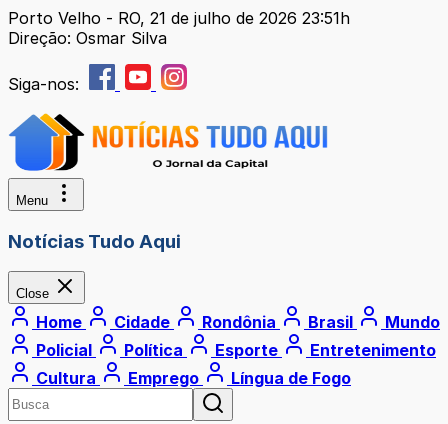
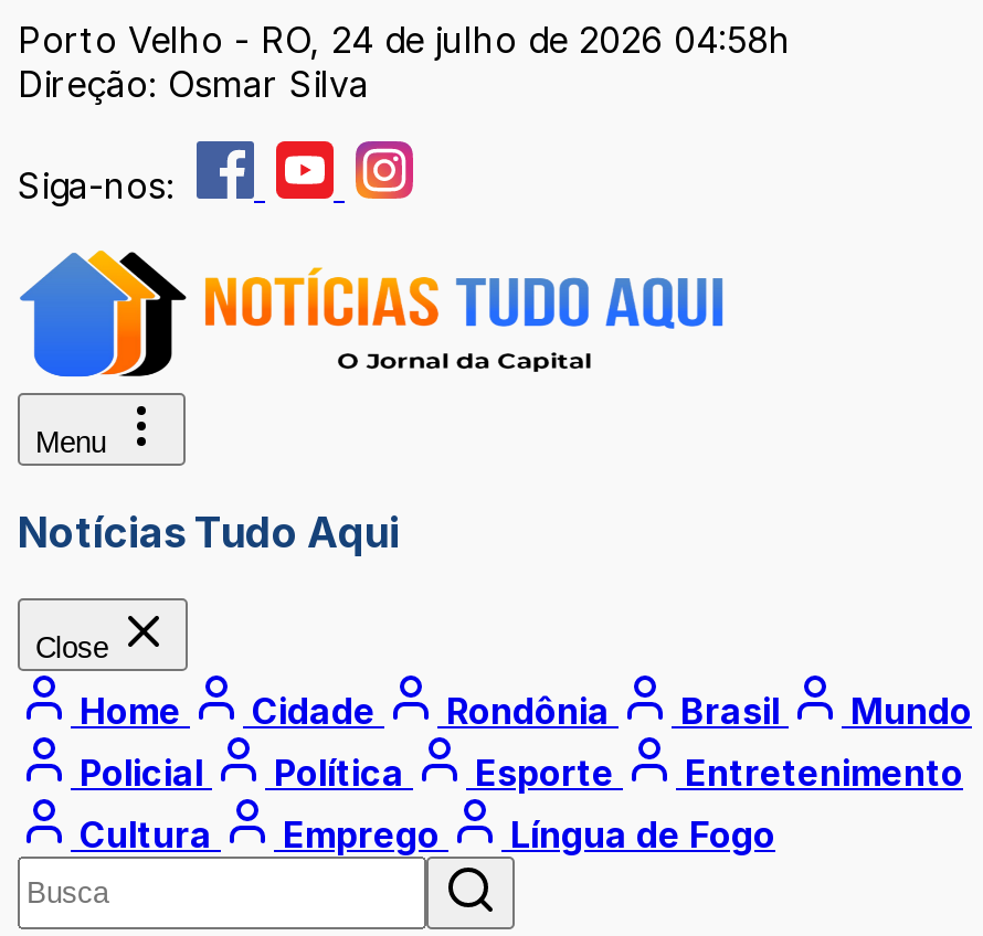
- Porto Velho - RO, 21 de julho de 2026 23:51h
+ Porto Velho - RO, 24 de julho de 2026 04:58h
